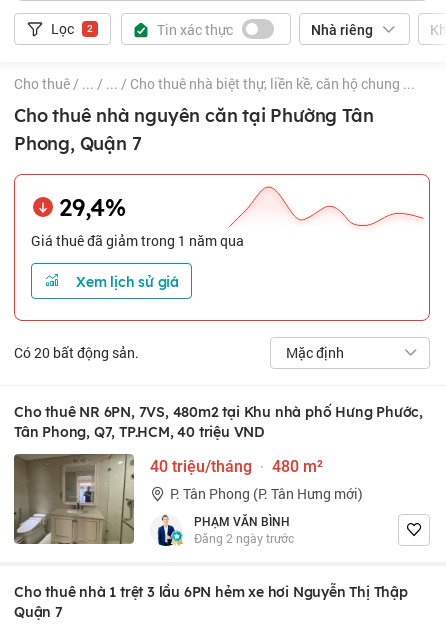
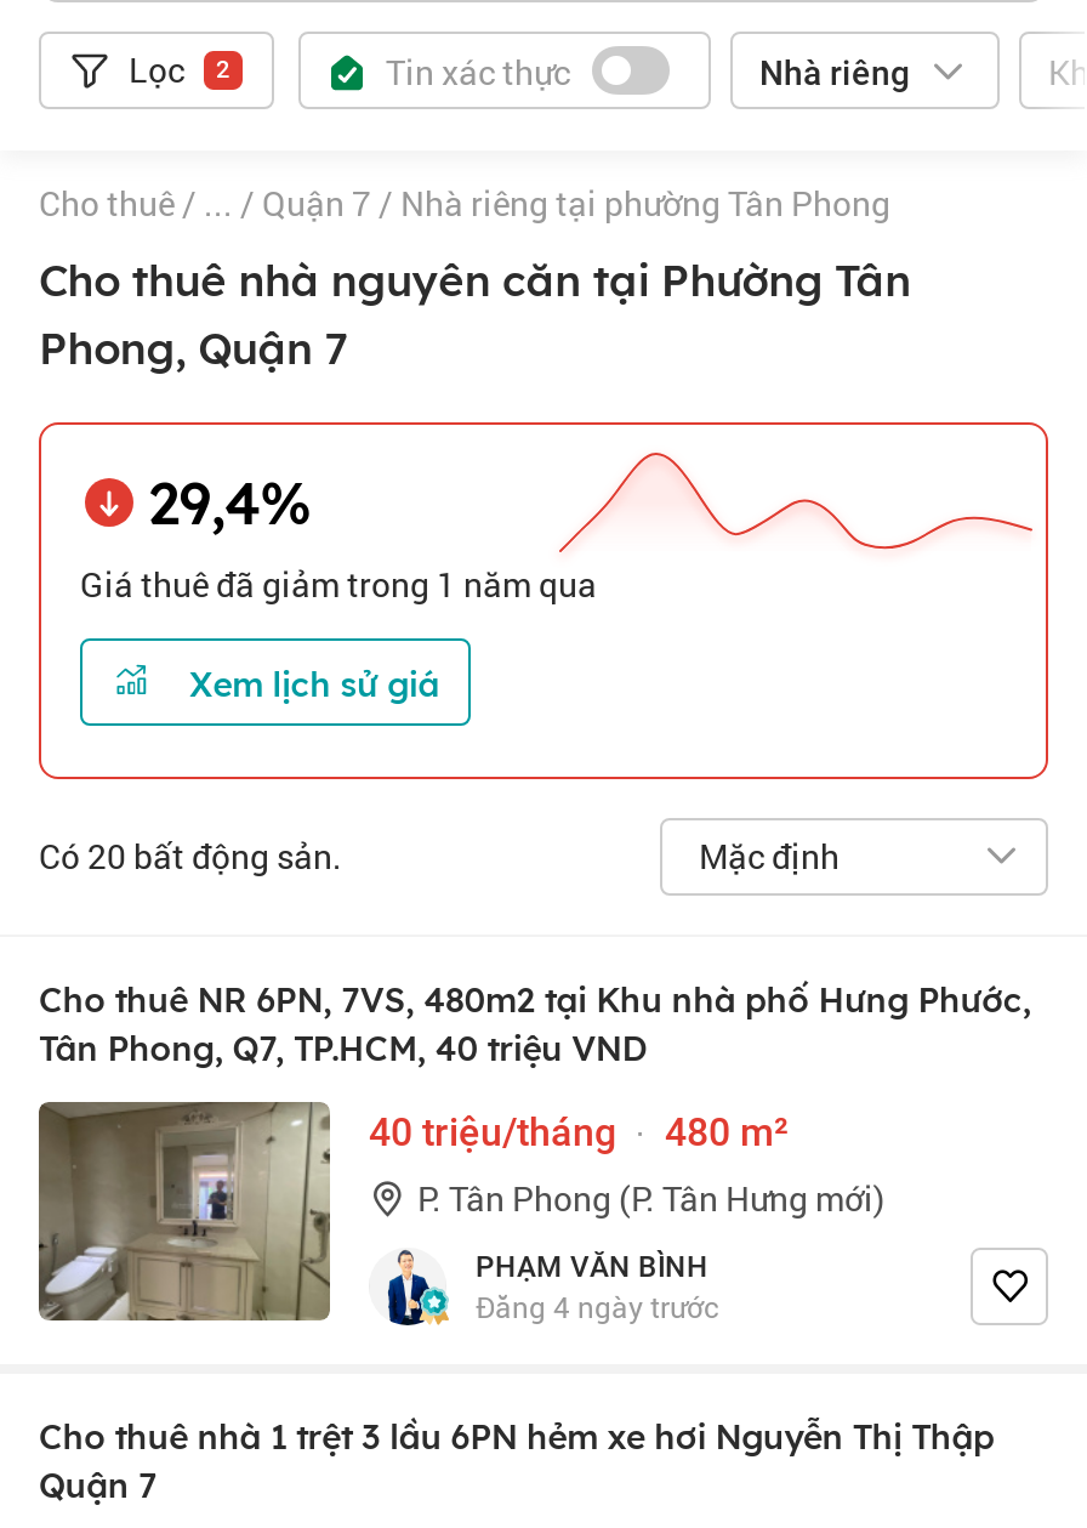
- Cho thuê /... /... / Cho thuê nhà biệt thự, liền kề, căn hộ chung ...
+ Cho thuê /... / Quận 7 / Nhà riêng tại phường Tân Phong

- Đăng 2 ngày trước
+ Đăng 4 ngày trước
